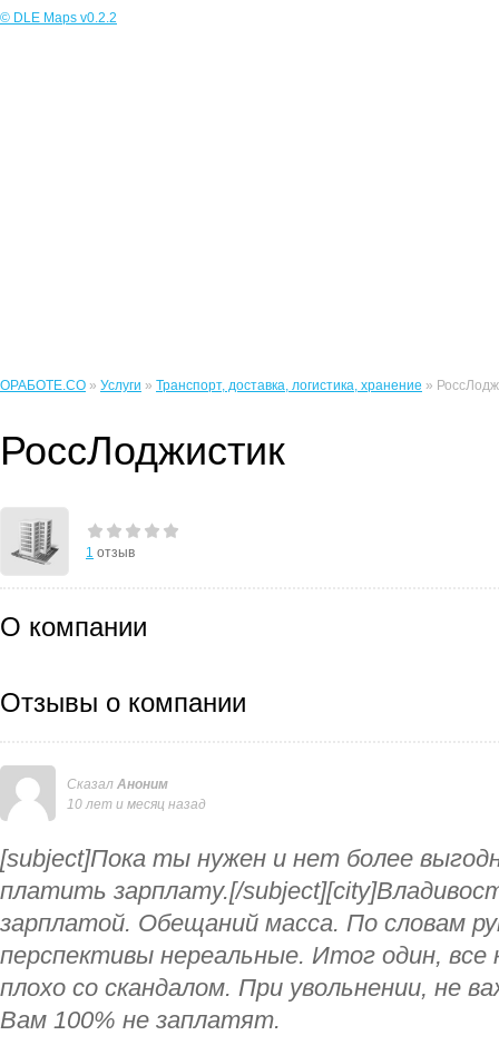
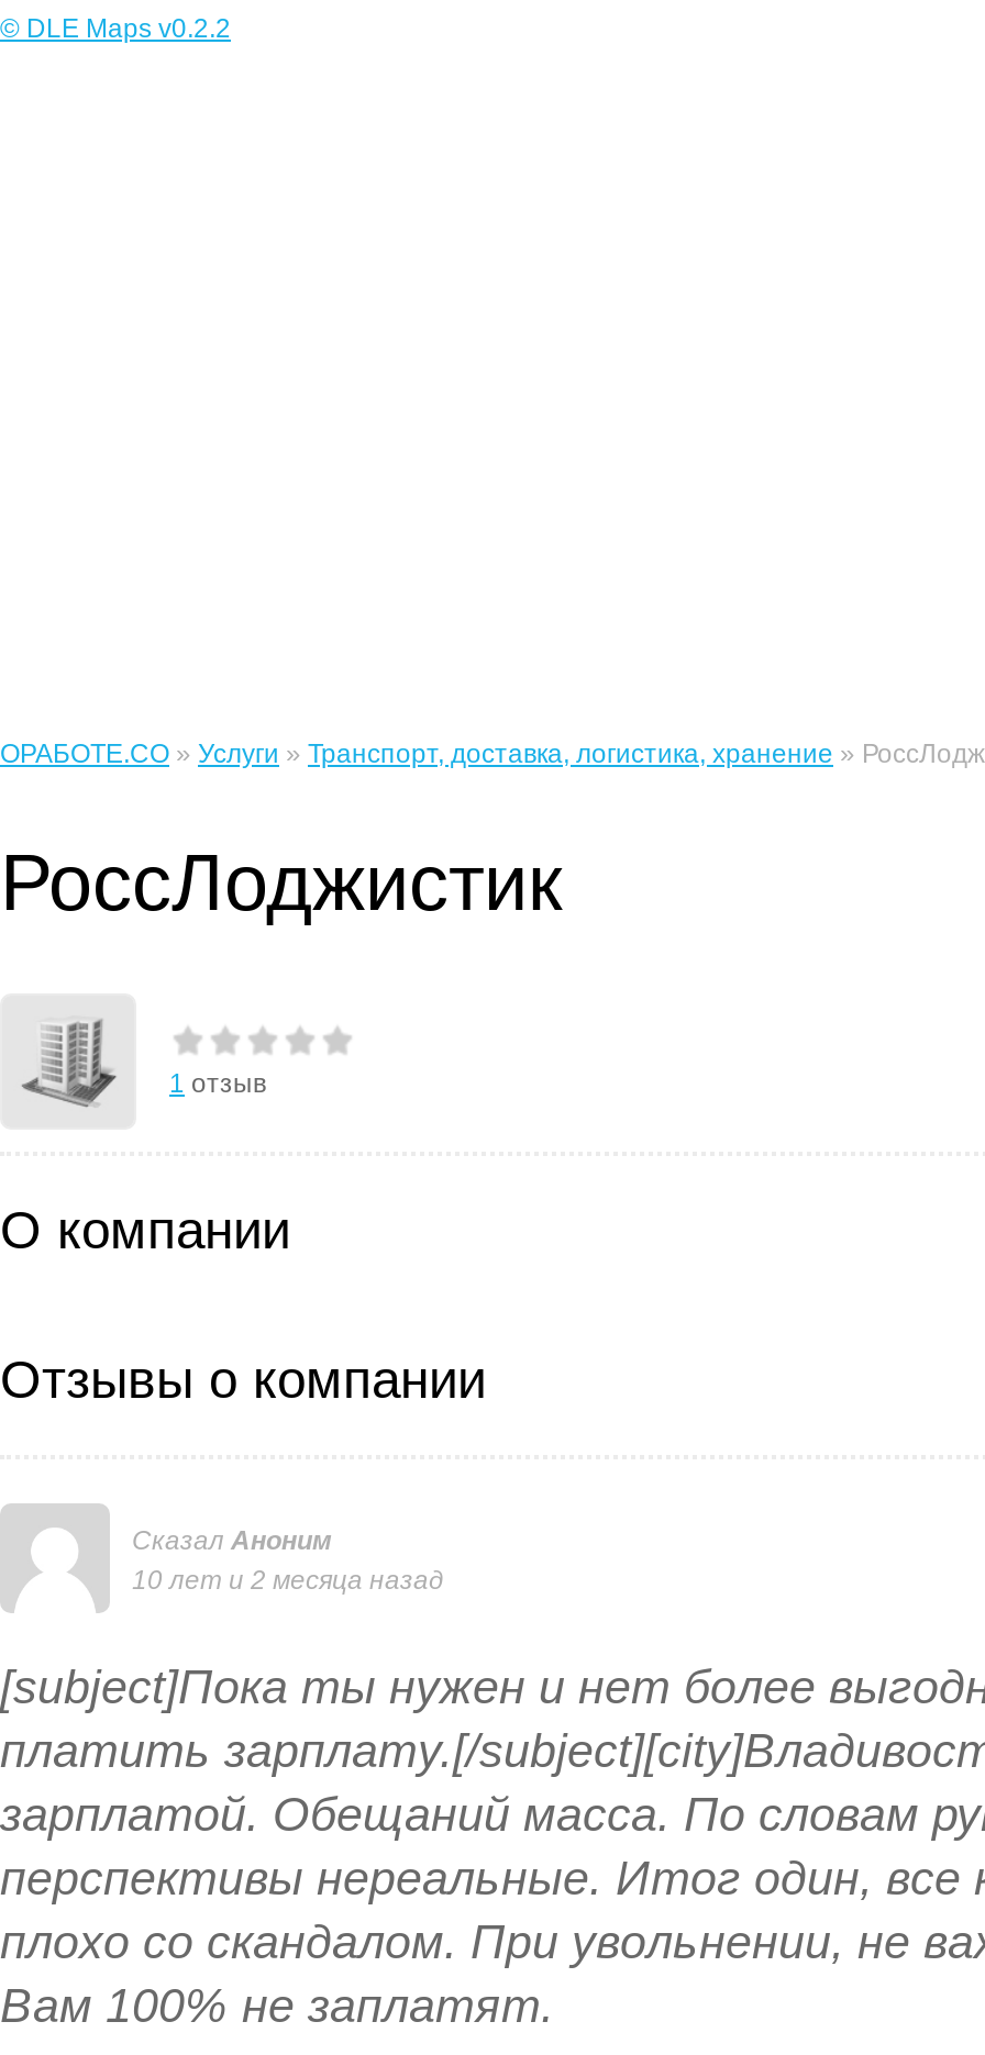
- 10 лет и месяц назад
+ 10 лет и 2 месяца назад
